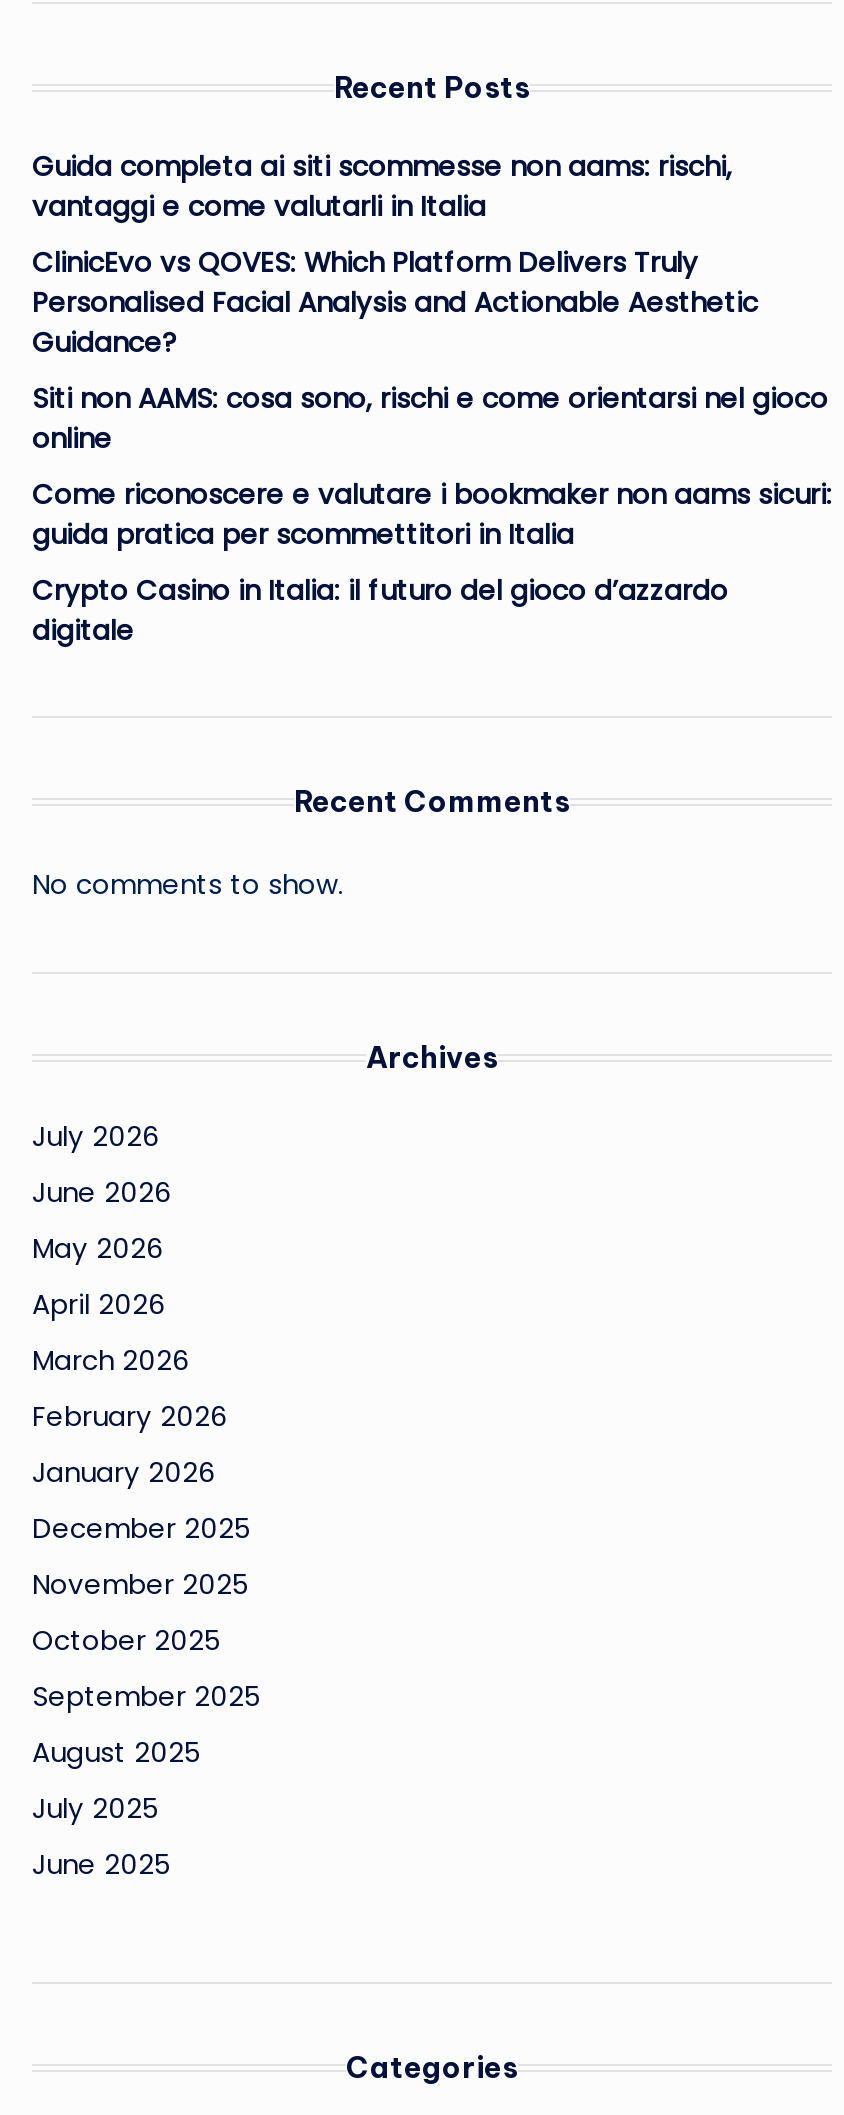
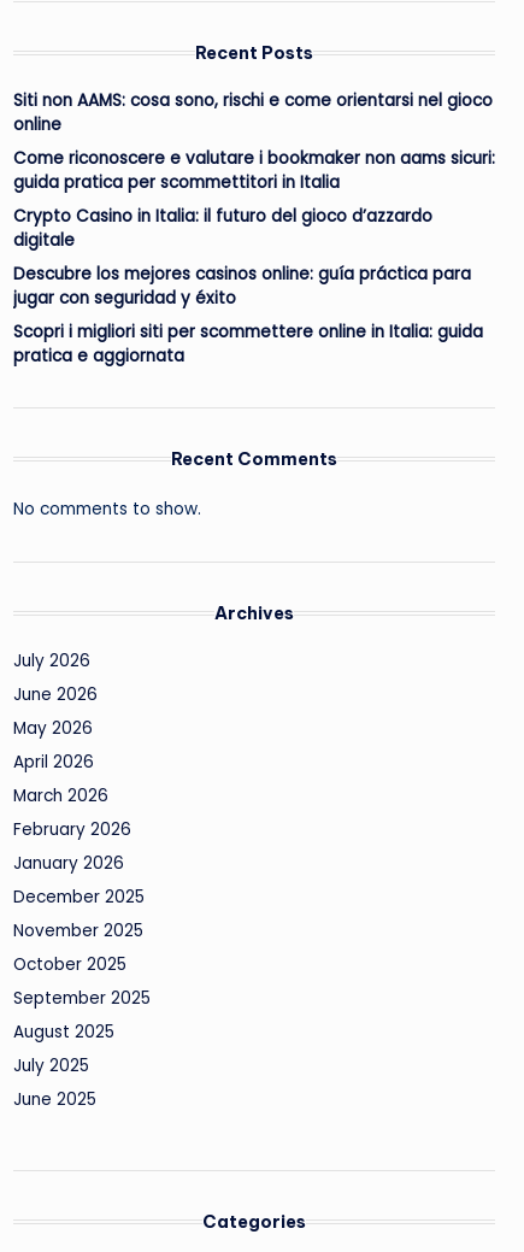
- Guida completa ai siti scommesse non aams: rischi,
- vantaggi e come valutarli in Italia
- ClinicEvo vs QOVES: Which Platform Delivers Truly
- Personalised Facial Analysis and Actionable Aesthetic
- Guidance?

moved up: Siti non AAMS: cosa sono, rischi e come orientarsi nel gioco | online | Come riconoscere e valutare i bookmaker non aams sicuri: | guida pratica per scommettitori in Italia | Crypto Casino in Italia: il futuro del gioco d’azzardo | digitale

+ Descubre los mejores casinos online: guía práctica para
+ jugar con seguridad y éxito
+ Scopri i migliori siti per scommettere online in Italia: guida
+ pratica e aggiornata
